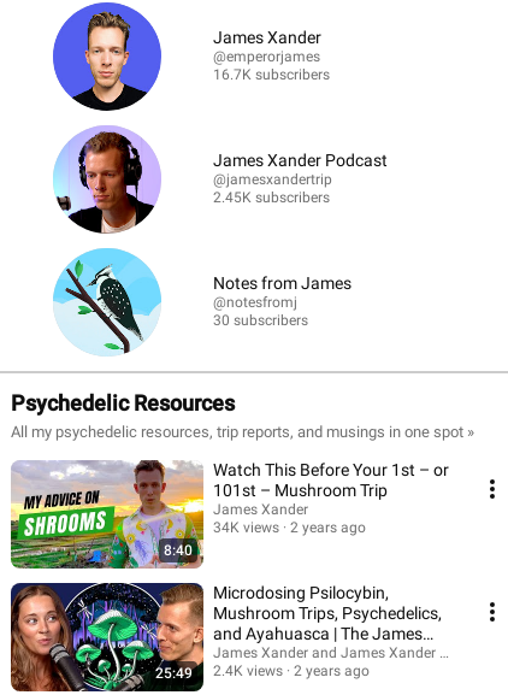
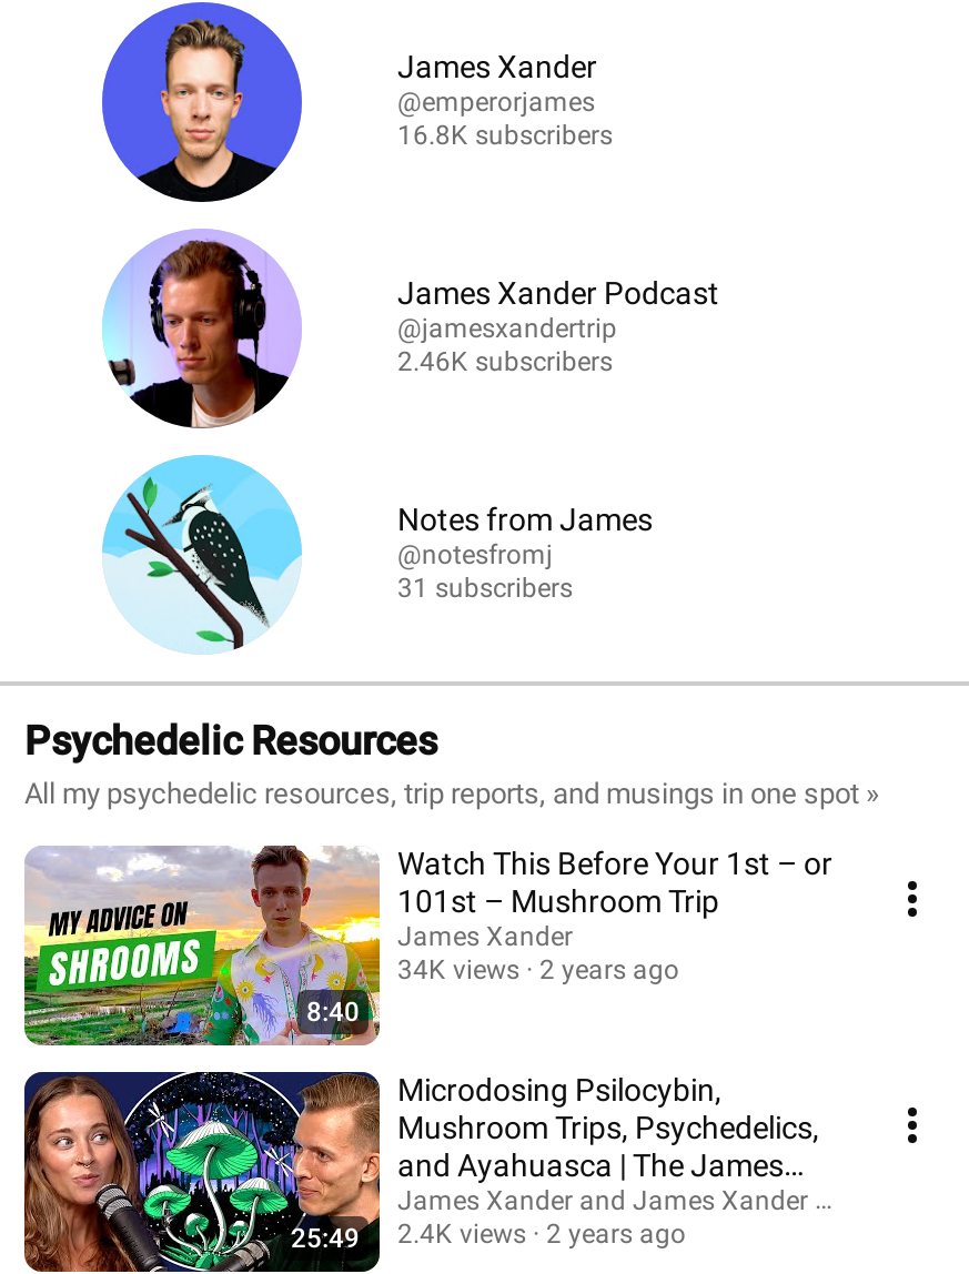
- 16.7K subscribers
+ 16.8K subscribers

- 2.45K subscribers
+ 2.46K subscribers

- 30 subscribers
+ 31 subscribers
